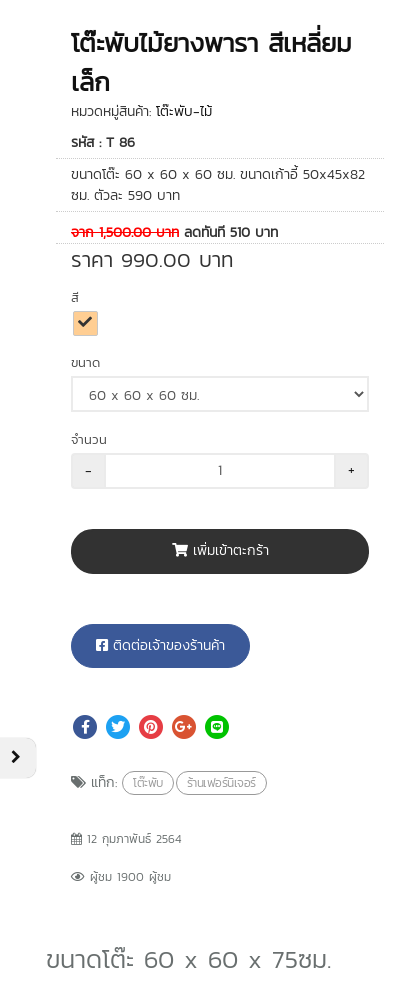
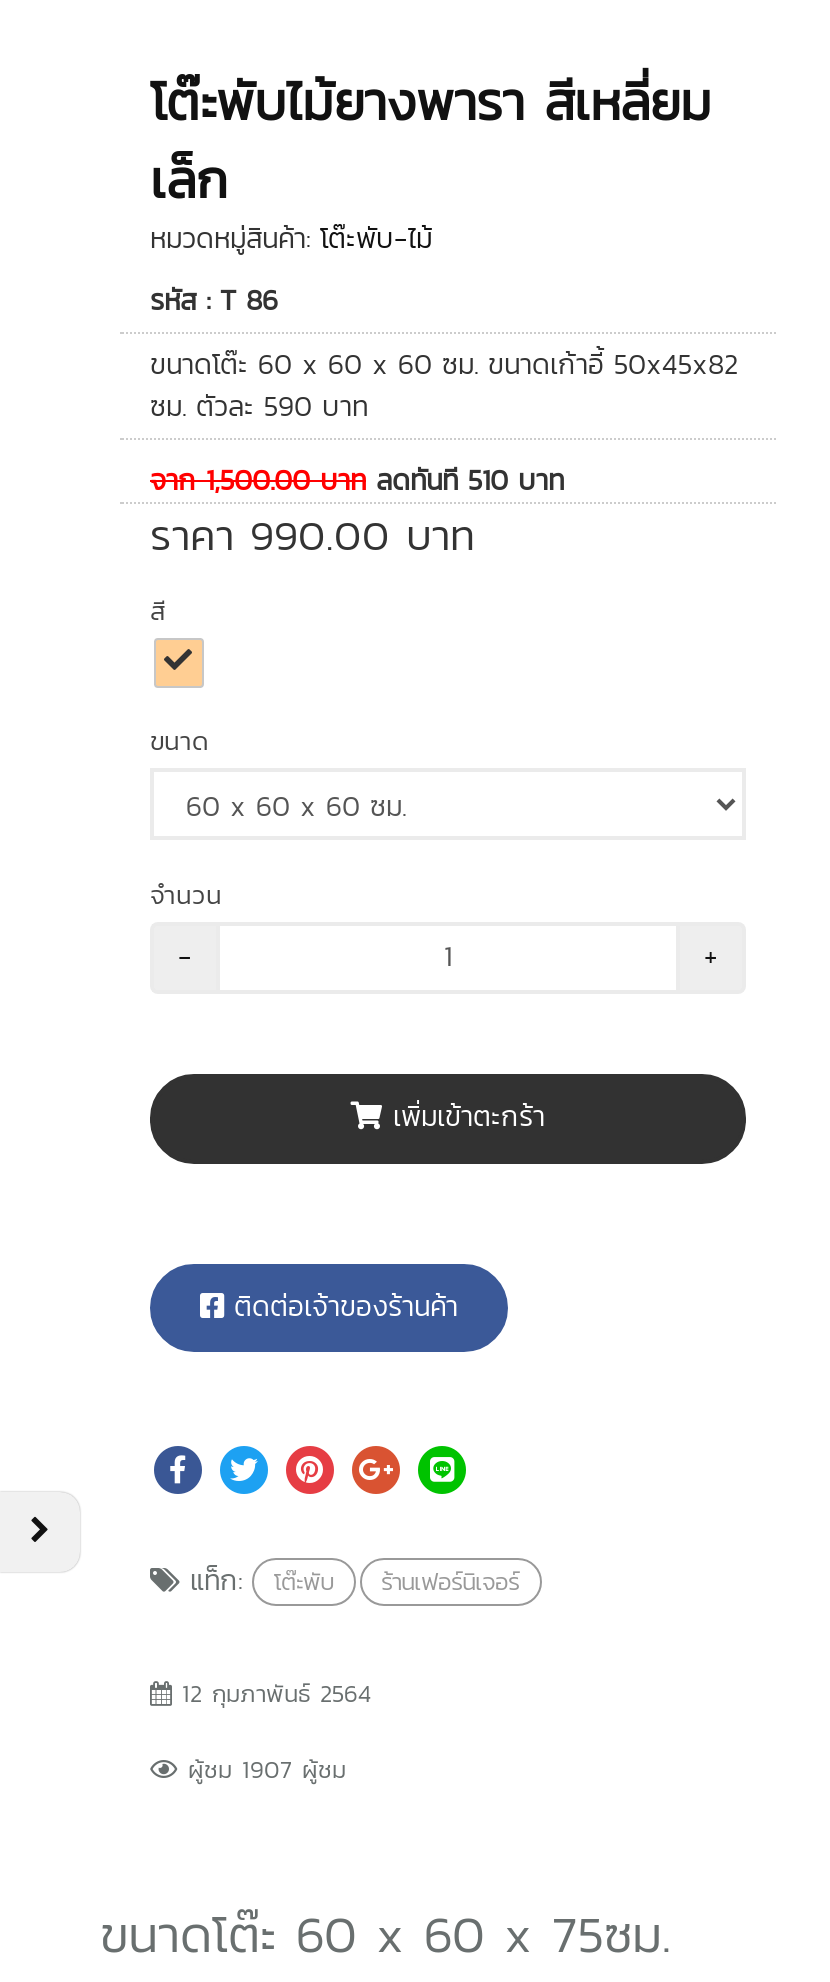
- ผู้ชม 1900 ผู้ชม
+ ผู้ชม 1907 ผู้ชม
